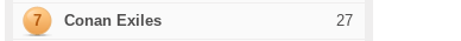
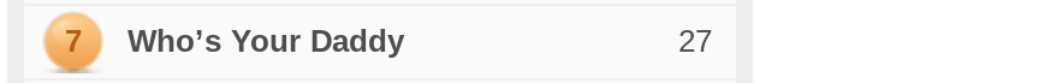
- Conan Exiles
+ Who’s Your Daddy
